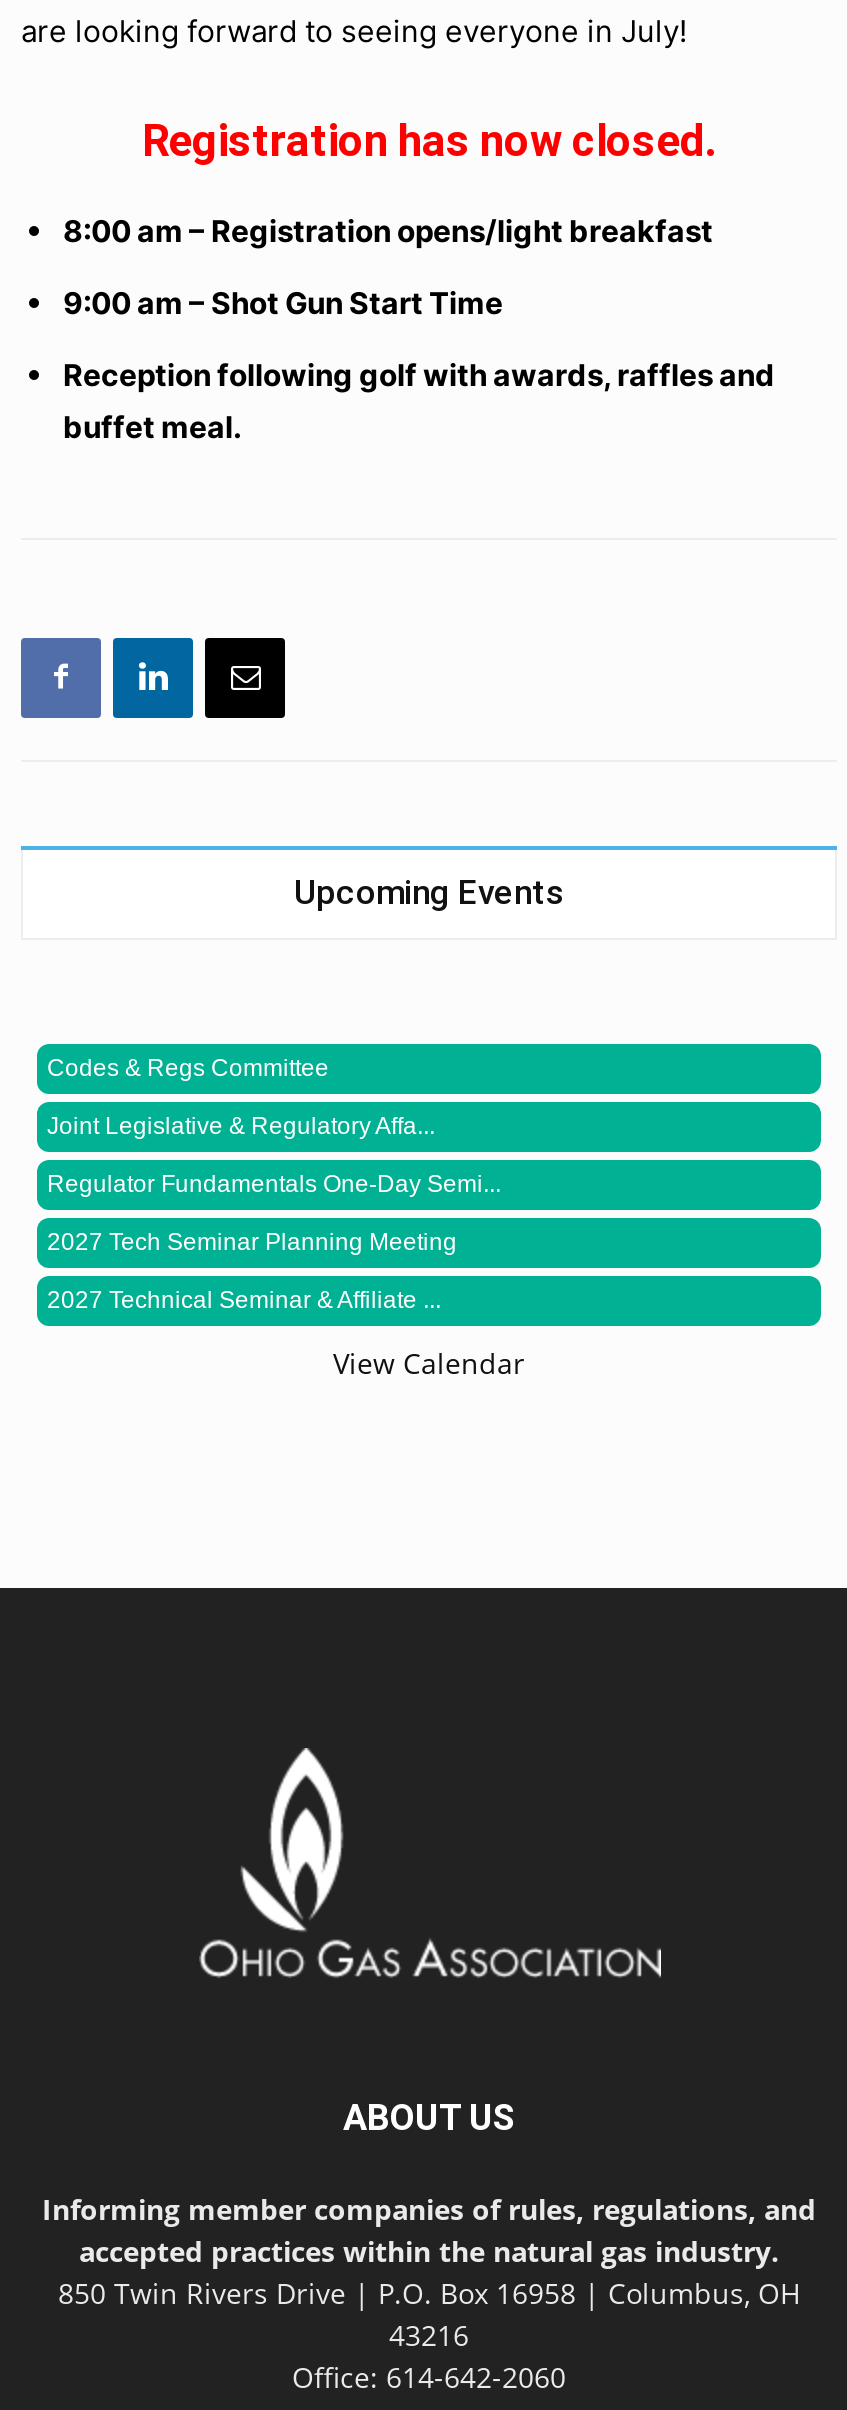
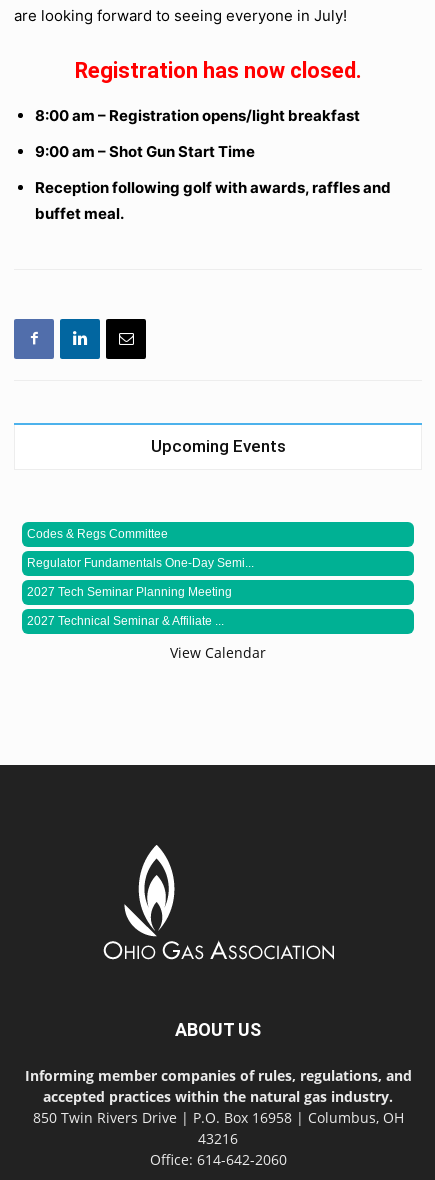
- Joint Legislative & Regulatory Affa...
